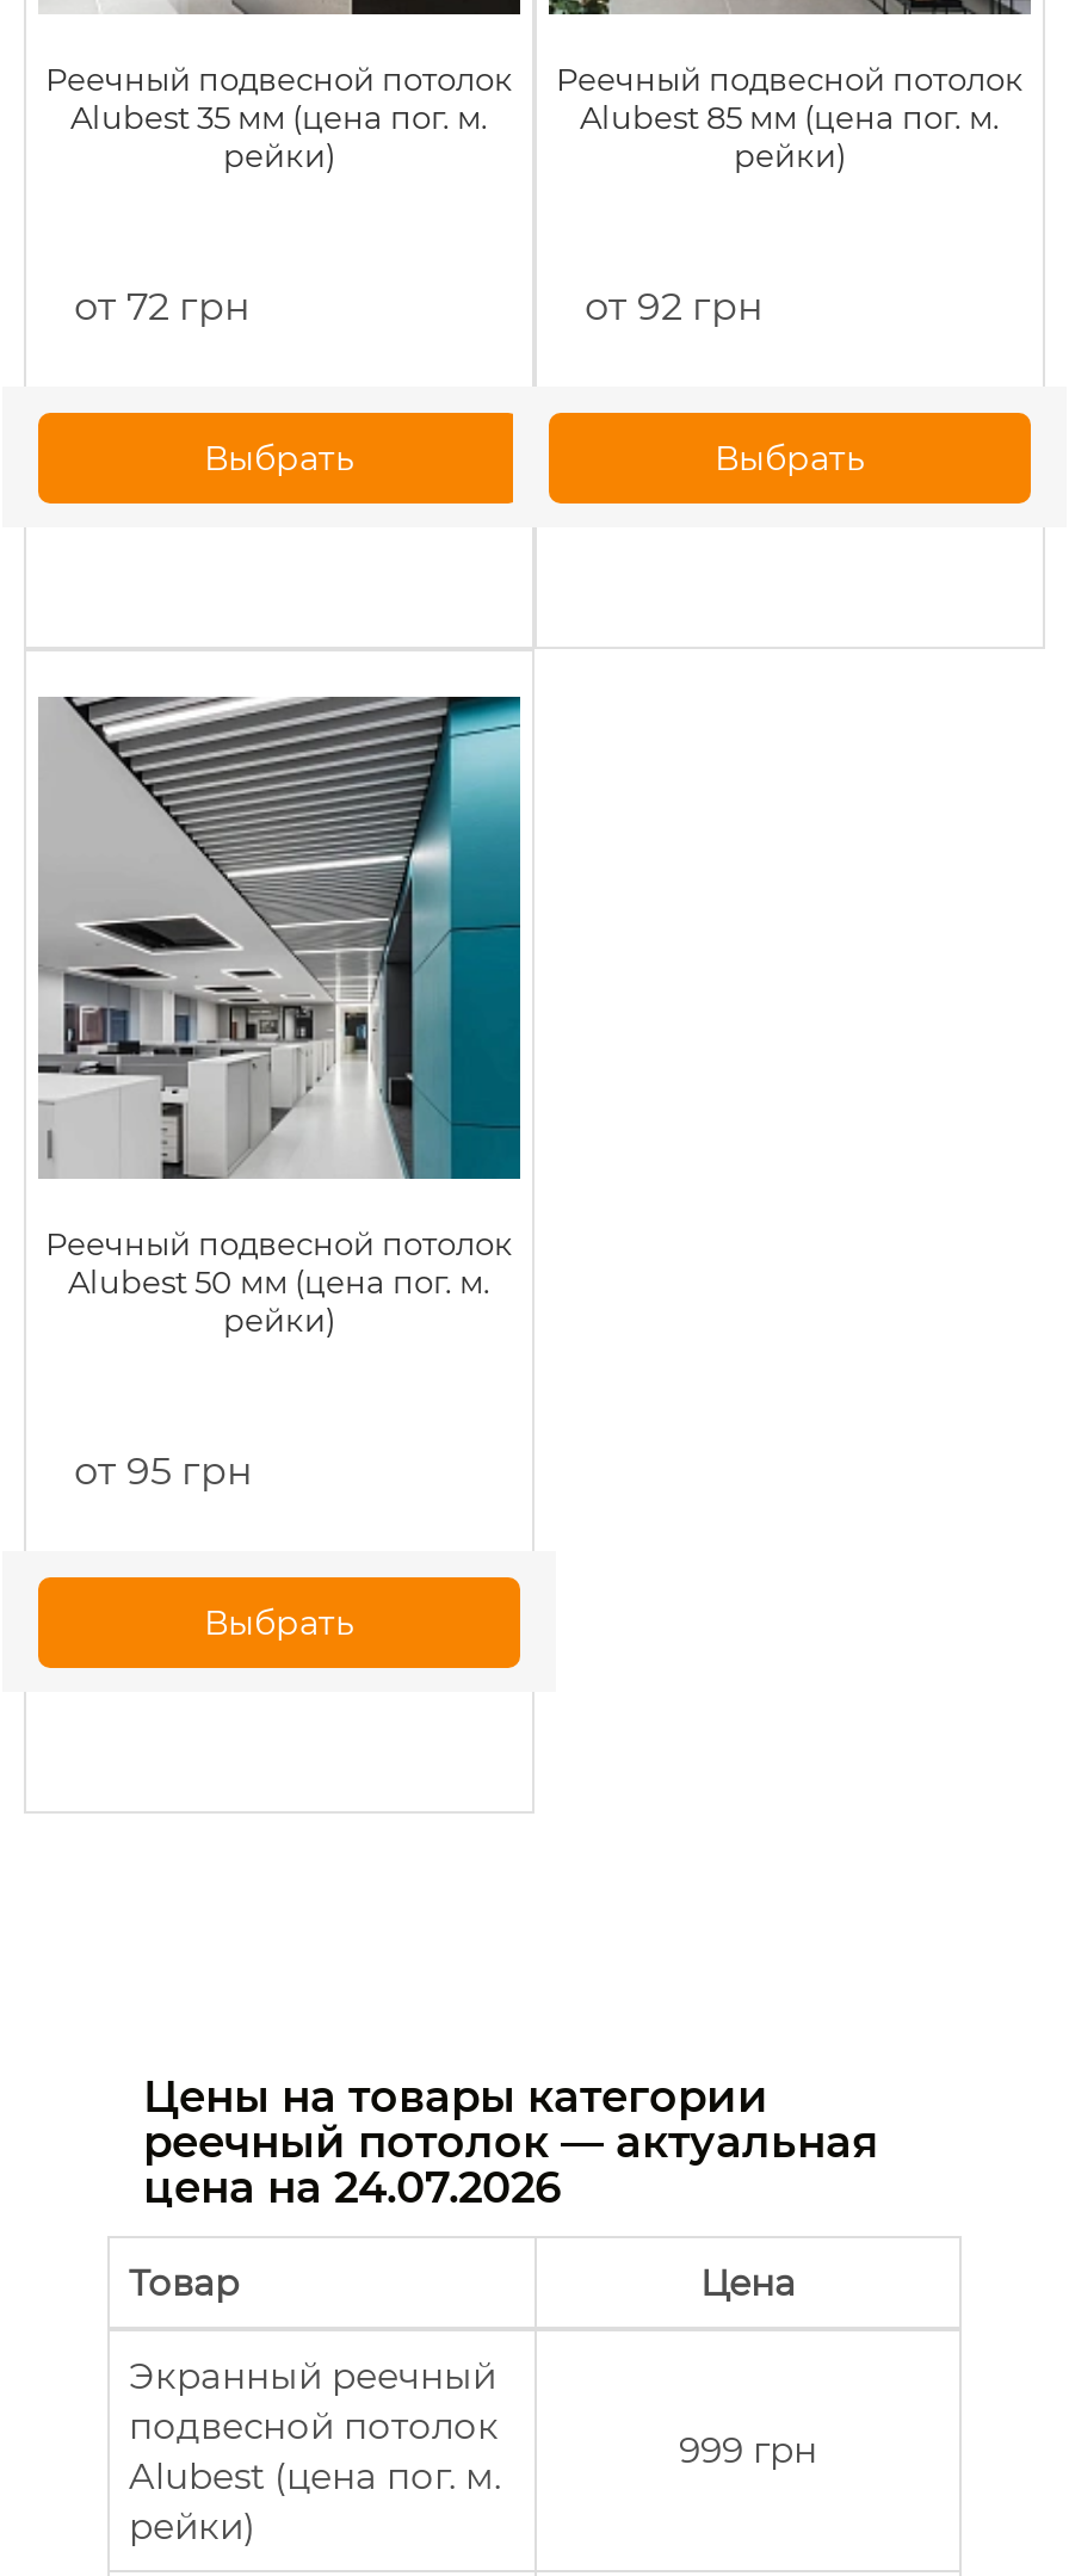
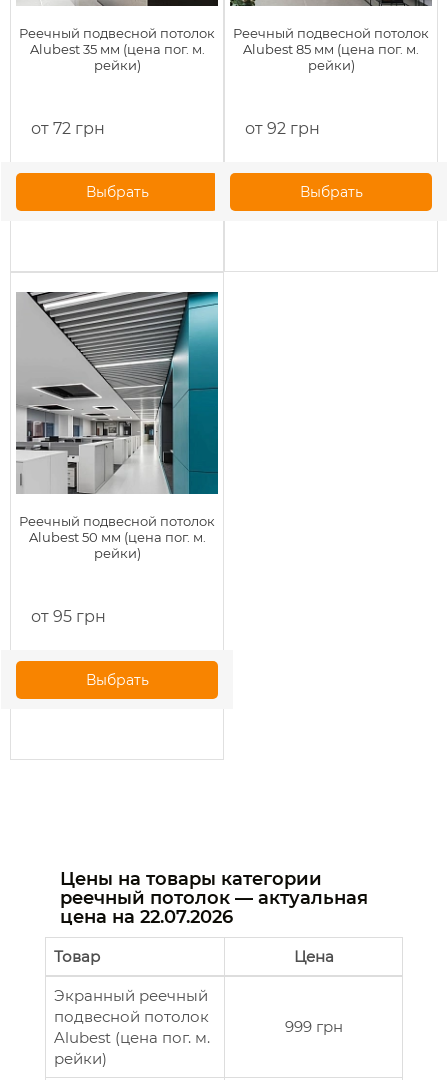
- цена на 24.07.2026
+ цена на 22.07.2026
